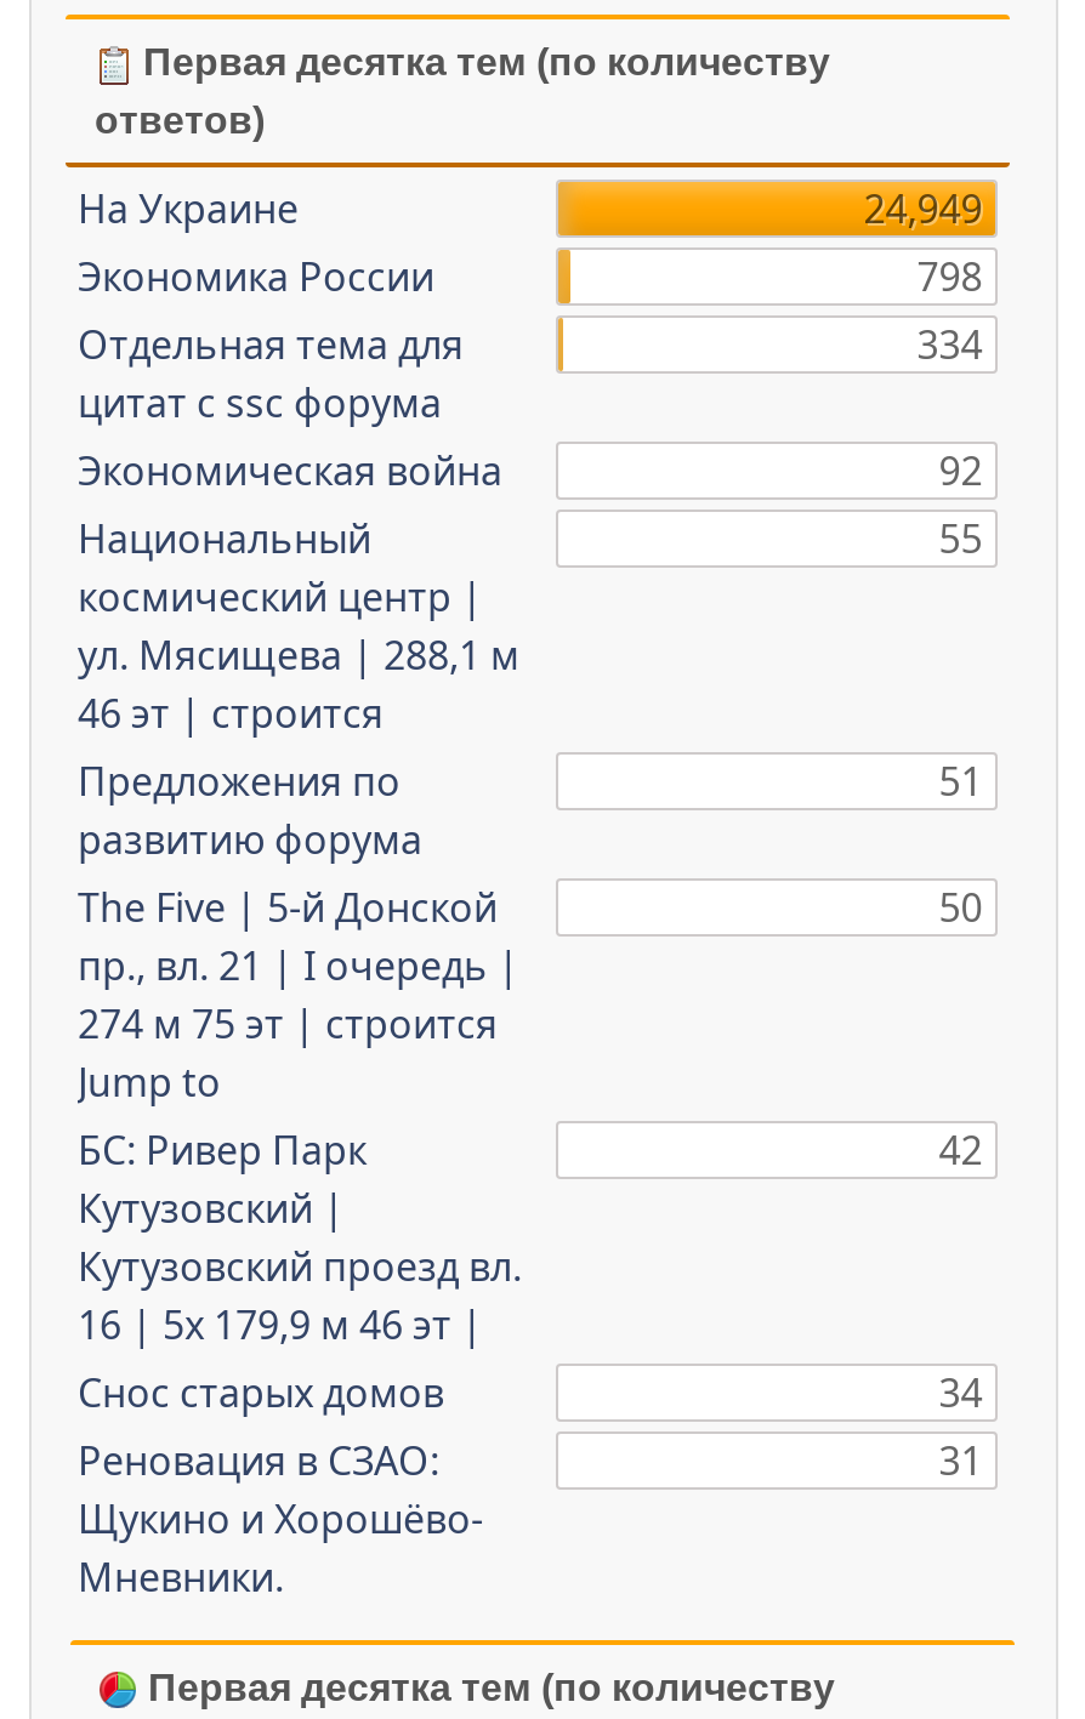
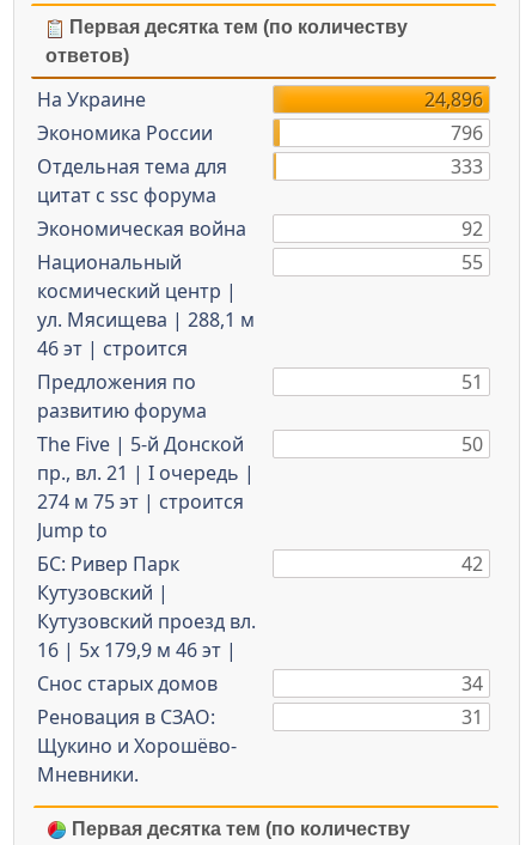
- 24,949
+ 24,896

- 798
+ 796

- 334
+ 333
